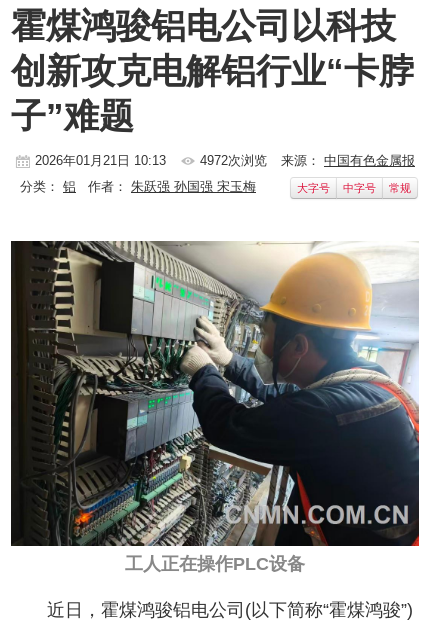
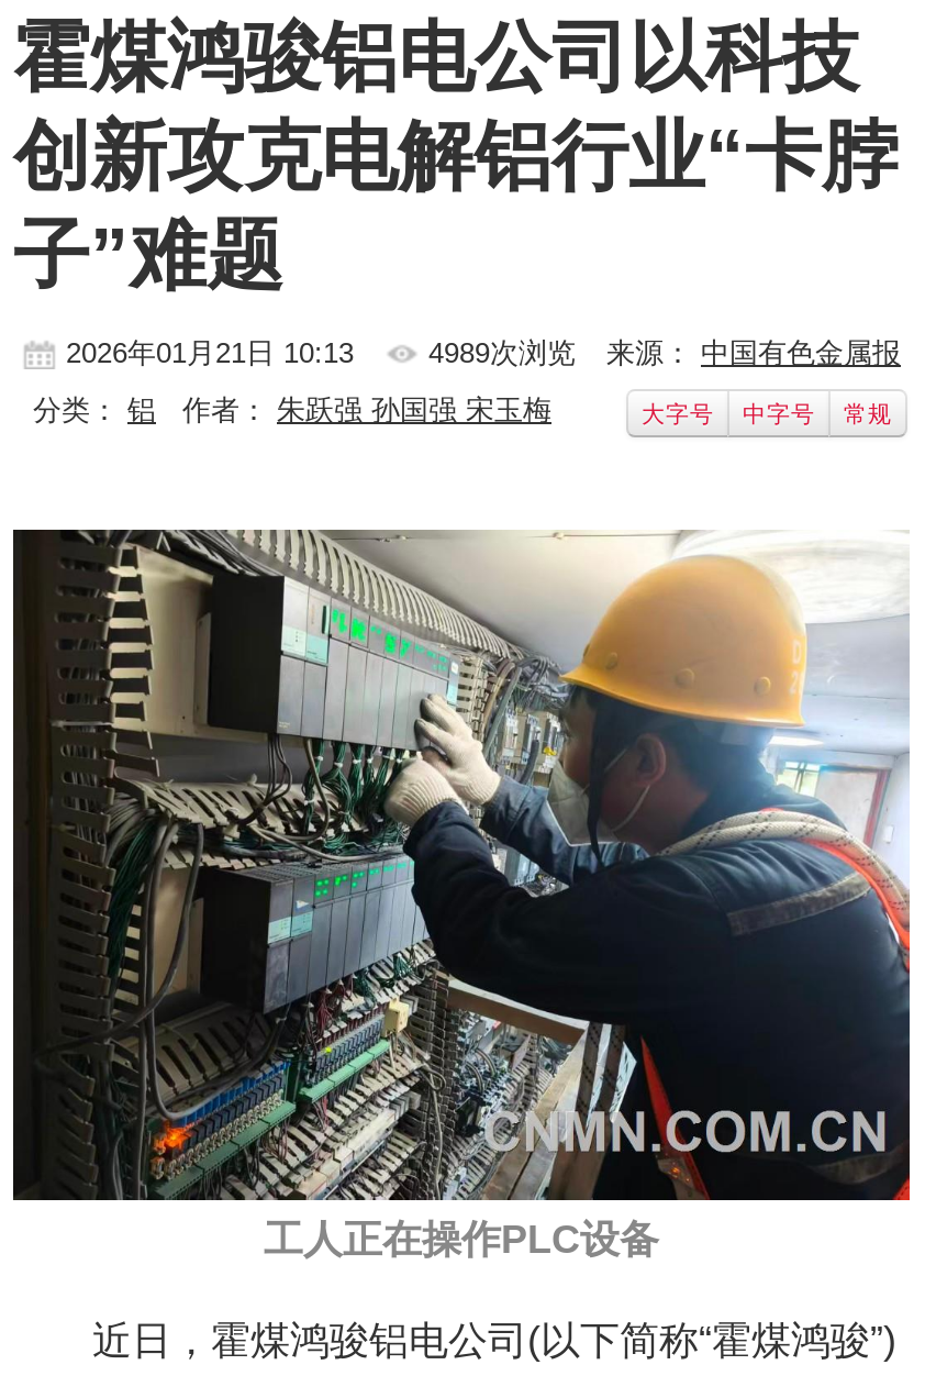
- 4972次浏览
+ 4989次浏览
